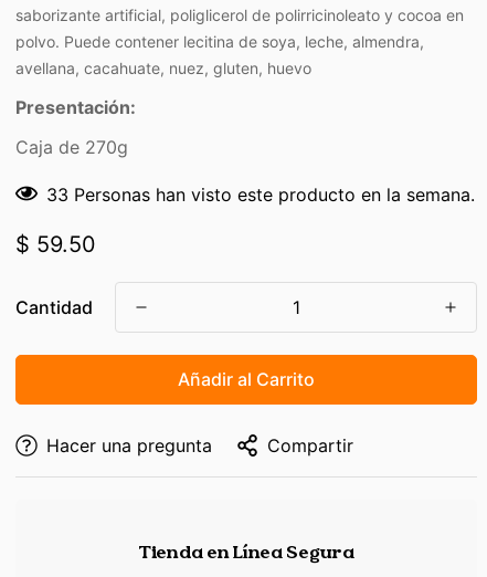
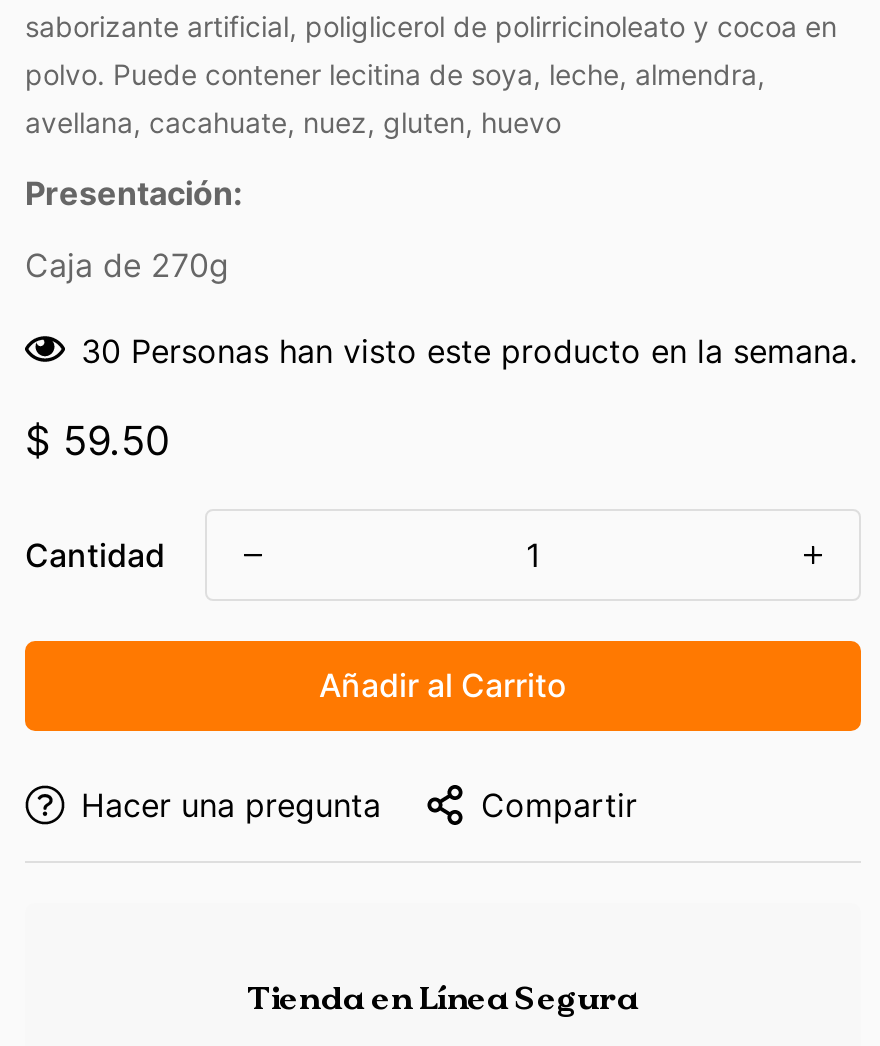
- 33 Personas han visto este producto en la semana.
+ 30 Personas han visto este producto en la semana.
